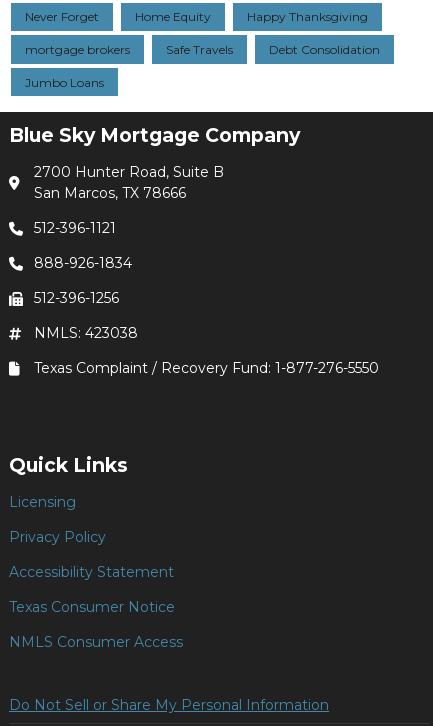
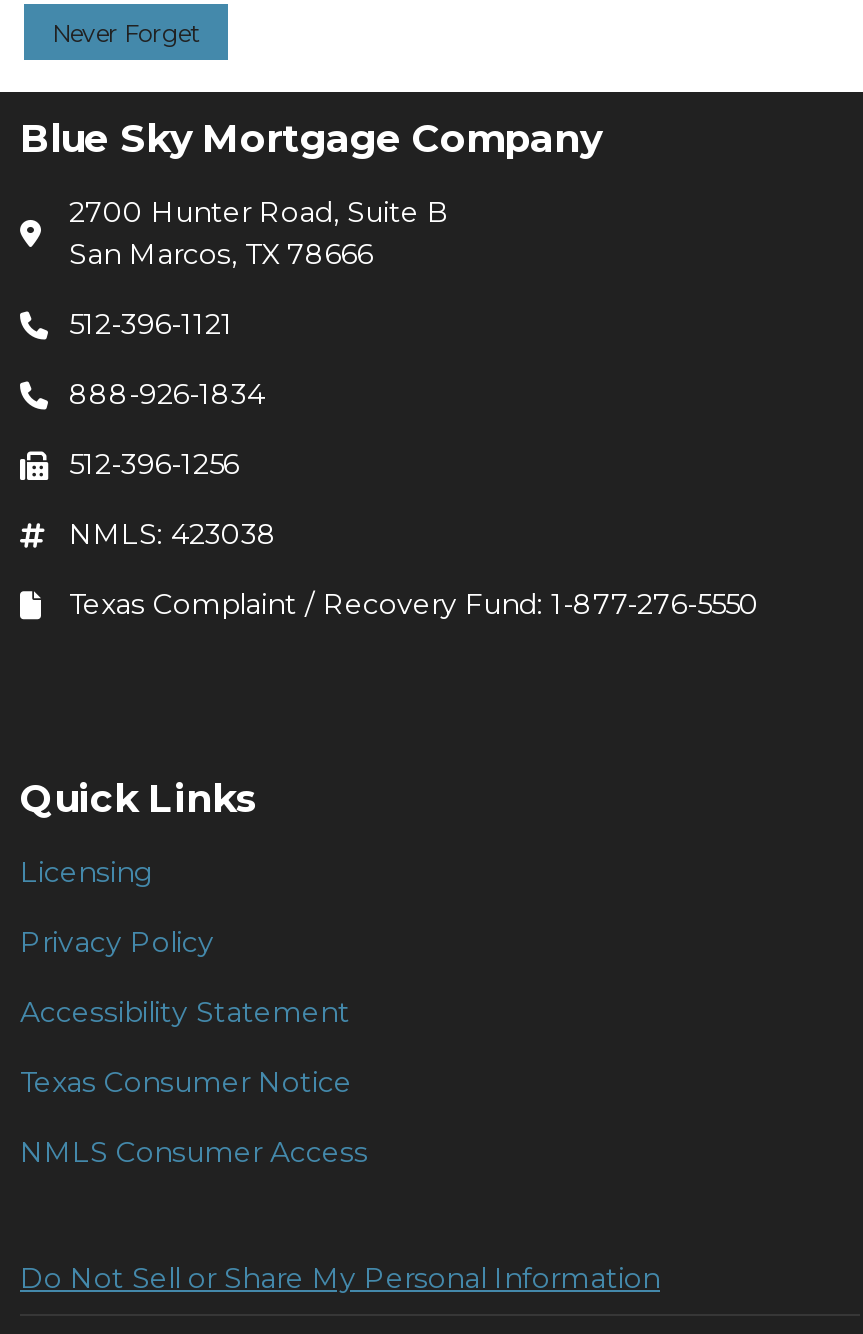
- Home Equity
- Happy Thanksgiving
- mortgage brokers
- Safe Travels
- Debt Consolidation
- Jumbo Loans
